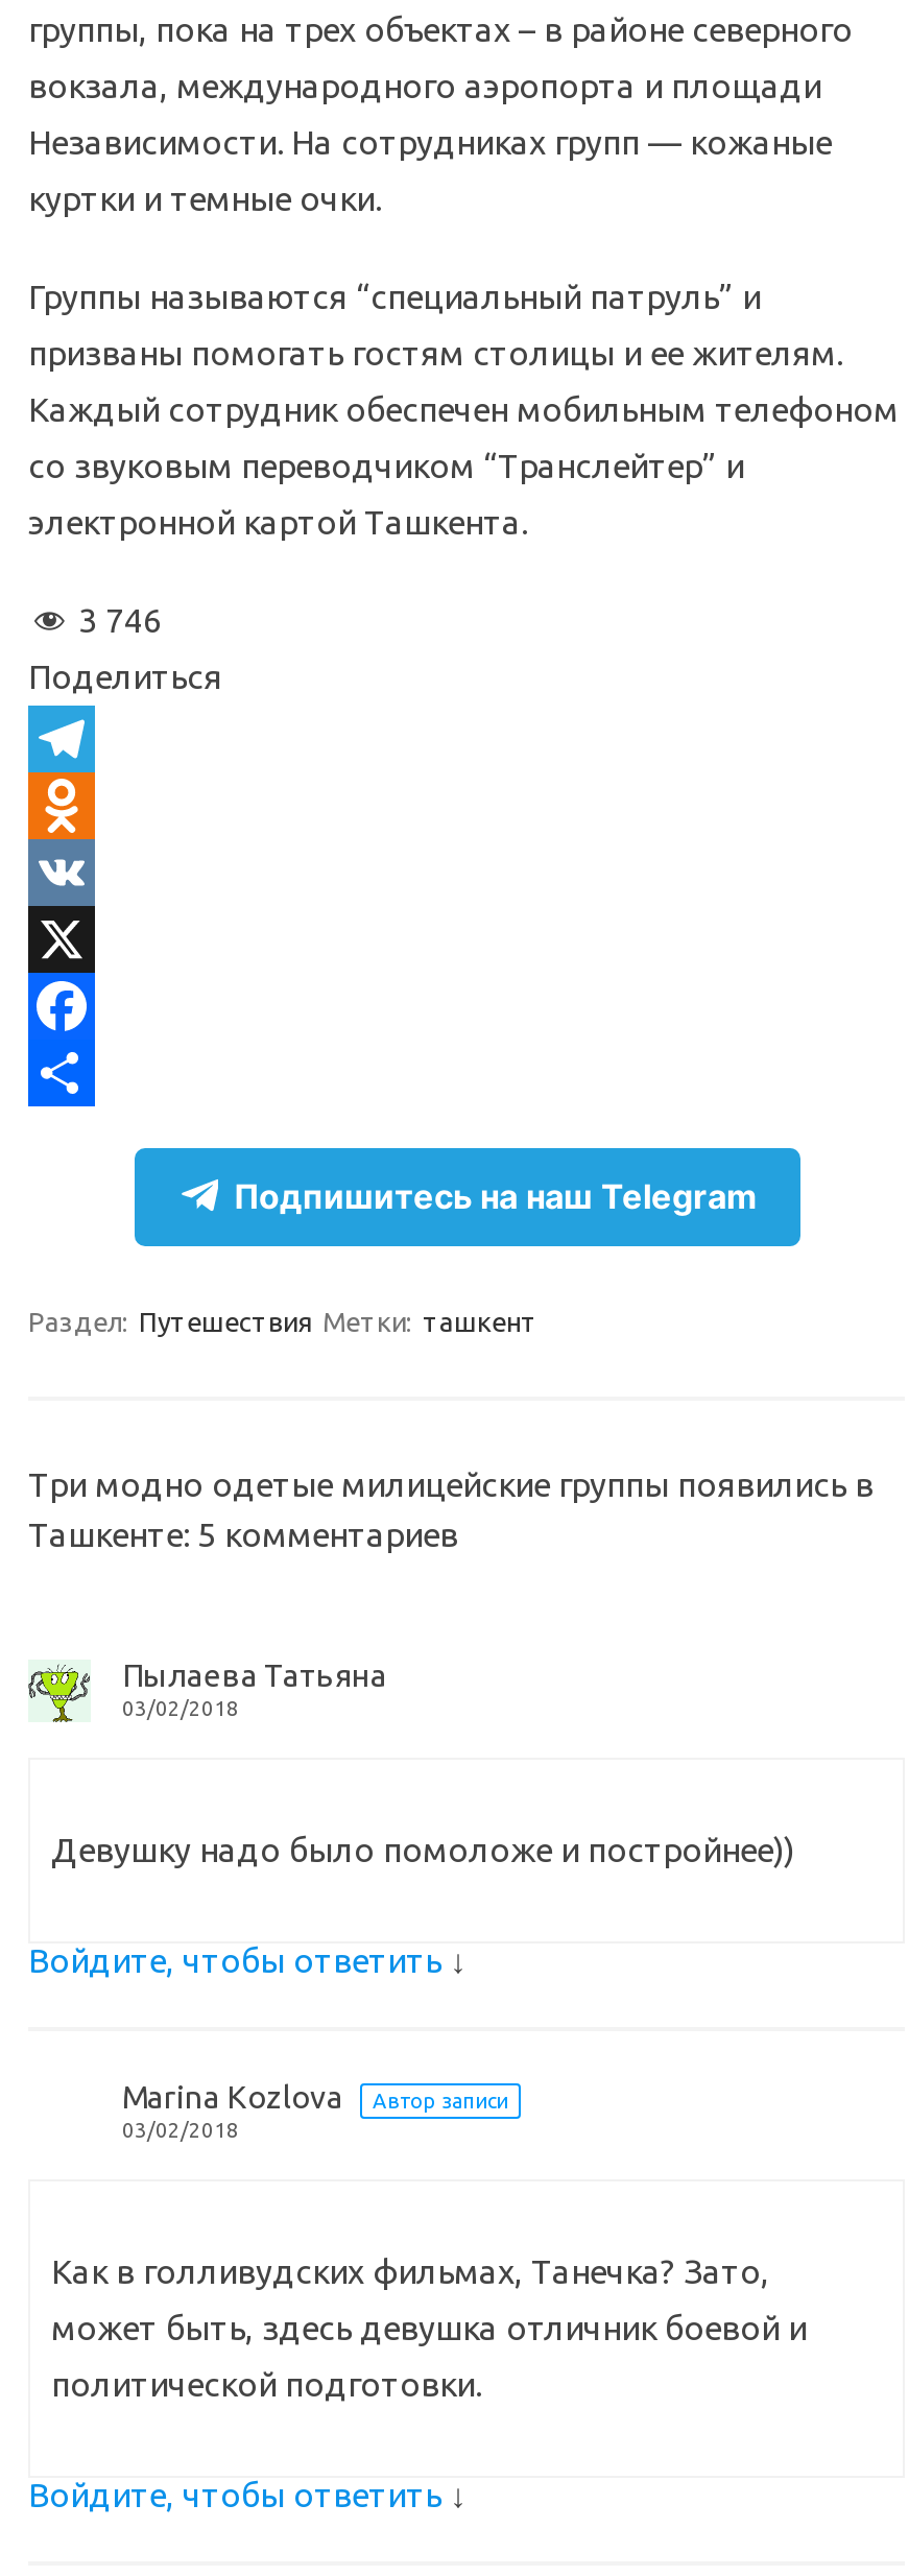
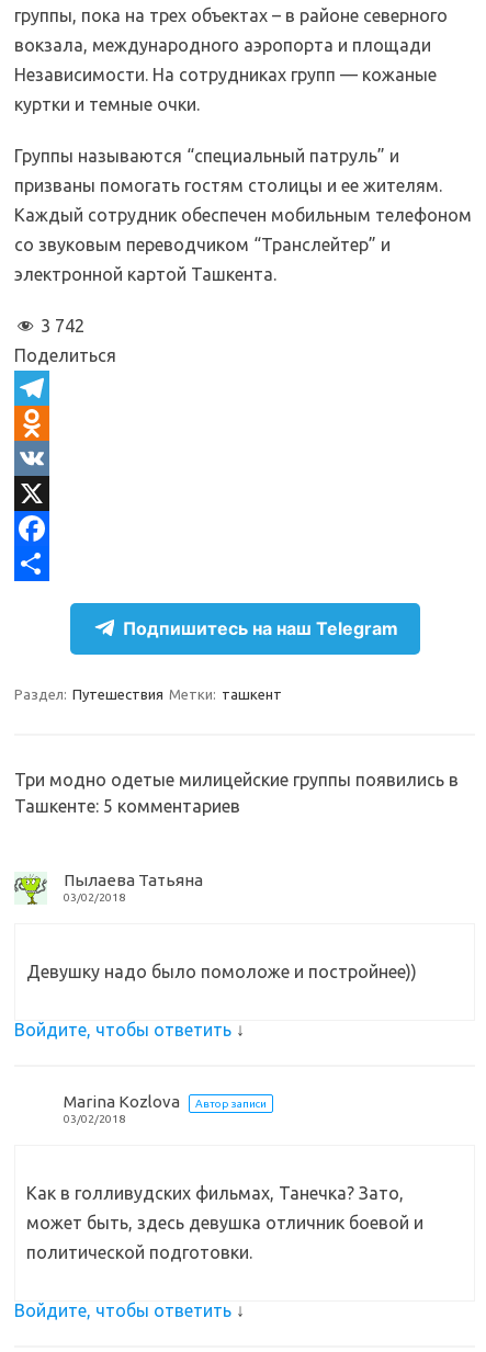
- 3 746
+ 3 742
